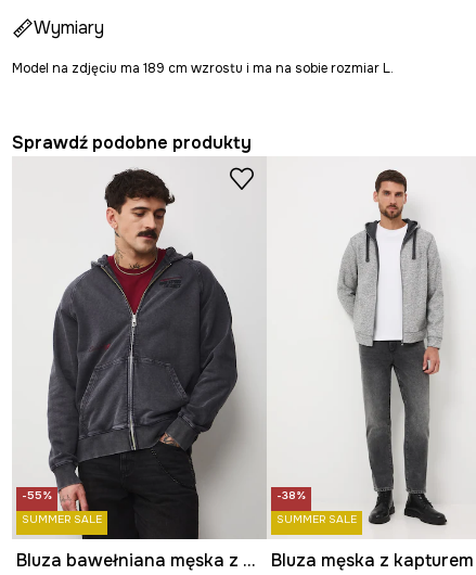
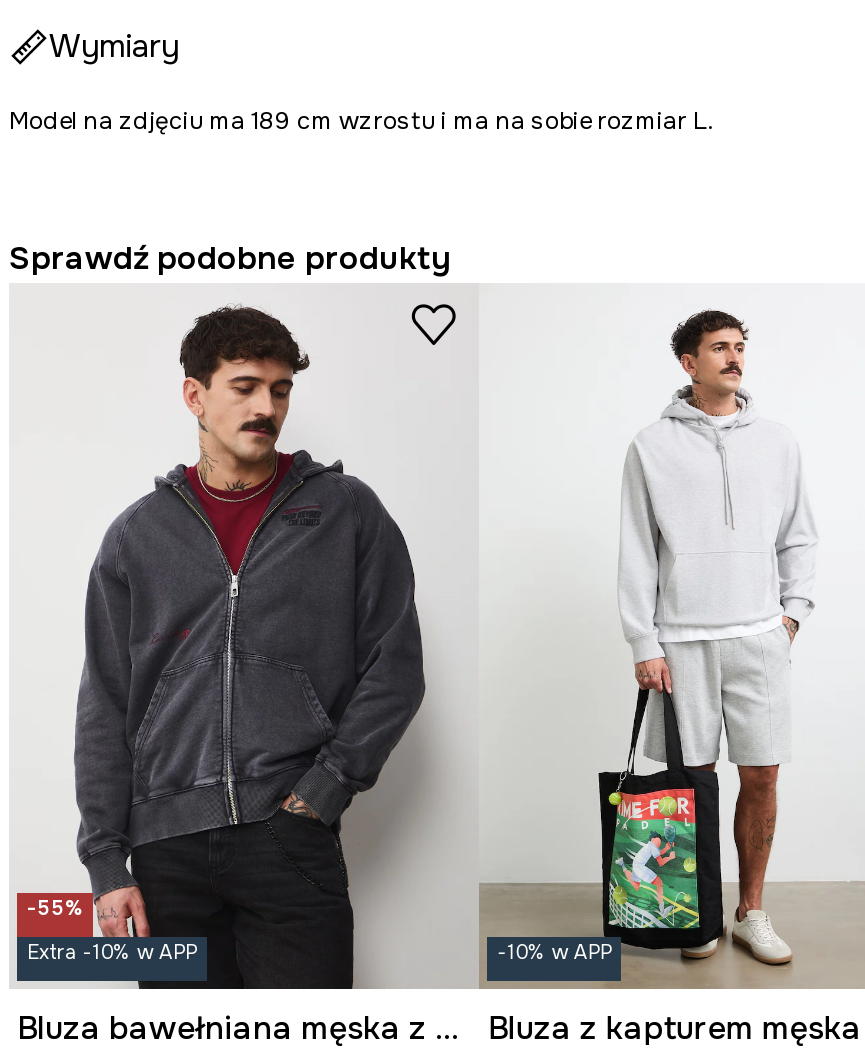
- [image]
- -38%
- SUMMER SALE
+ [image]
+ -10% w APP

- SUMMER SALE
+ Extra -10% w APP
